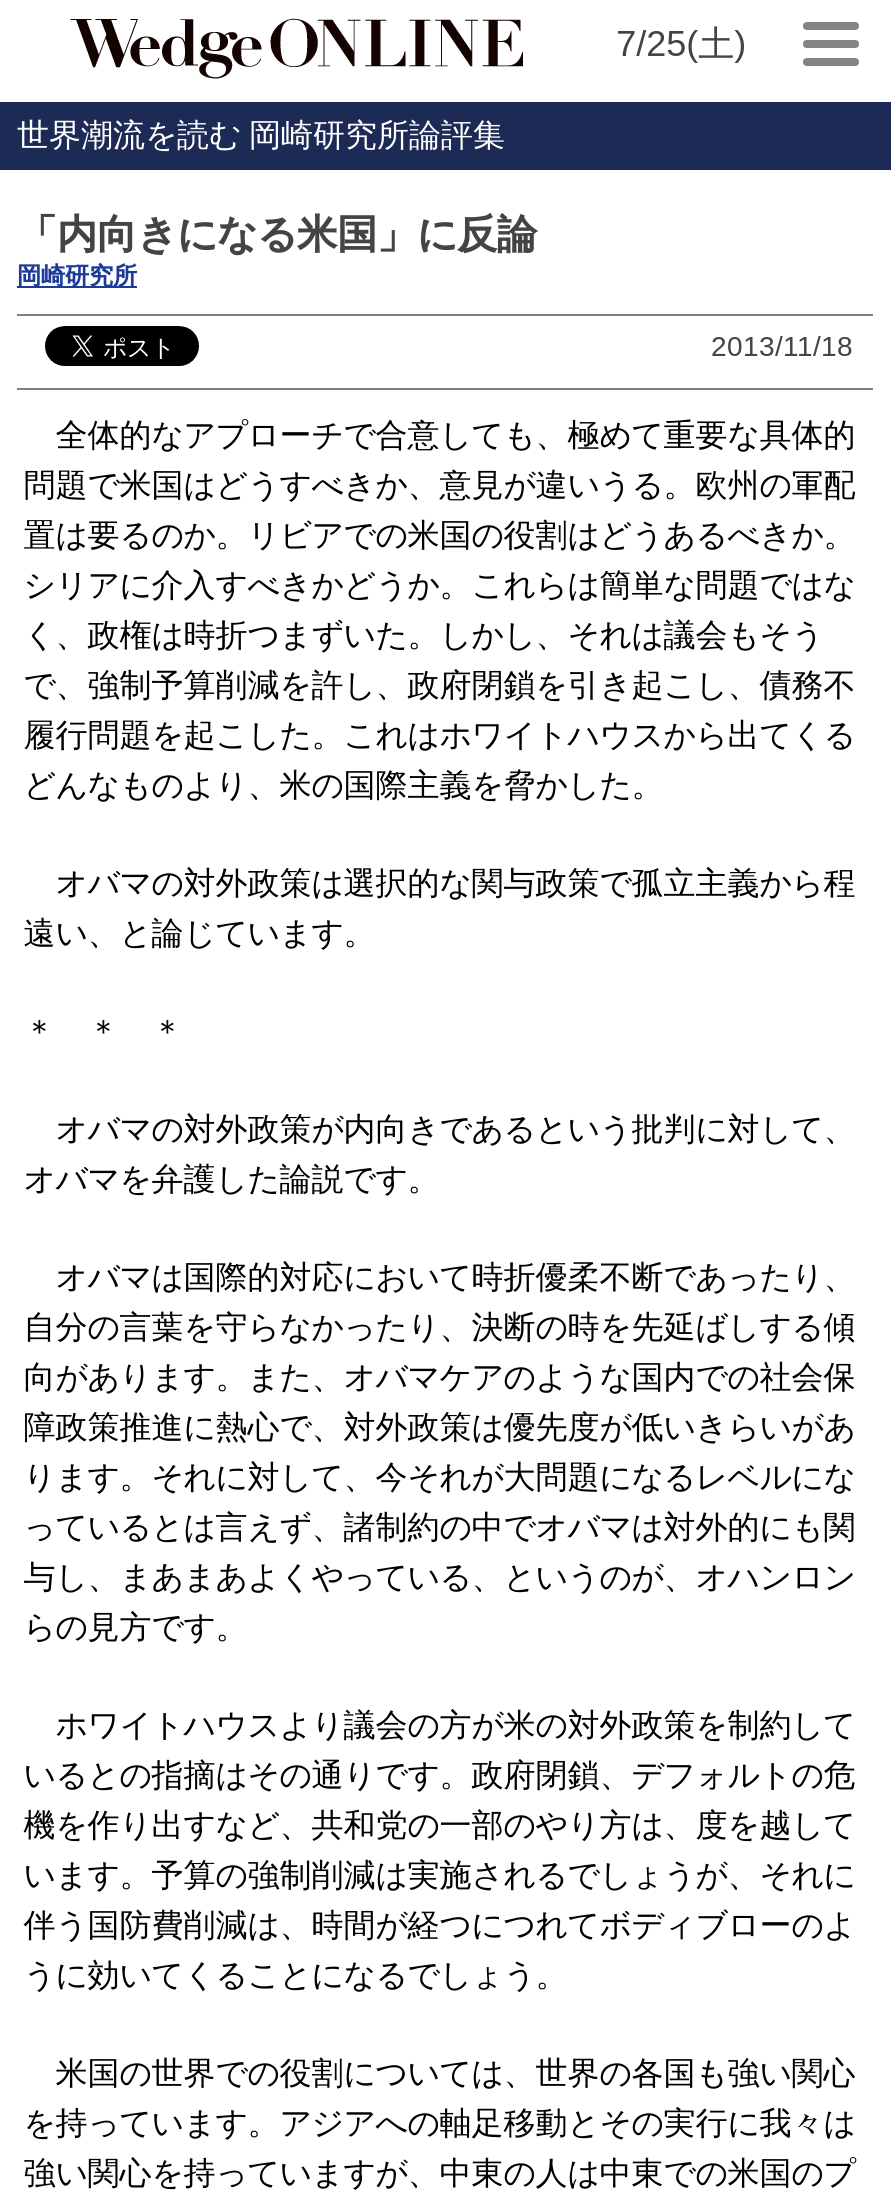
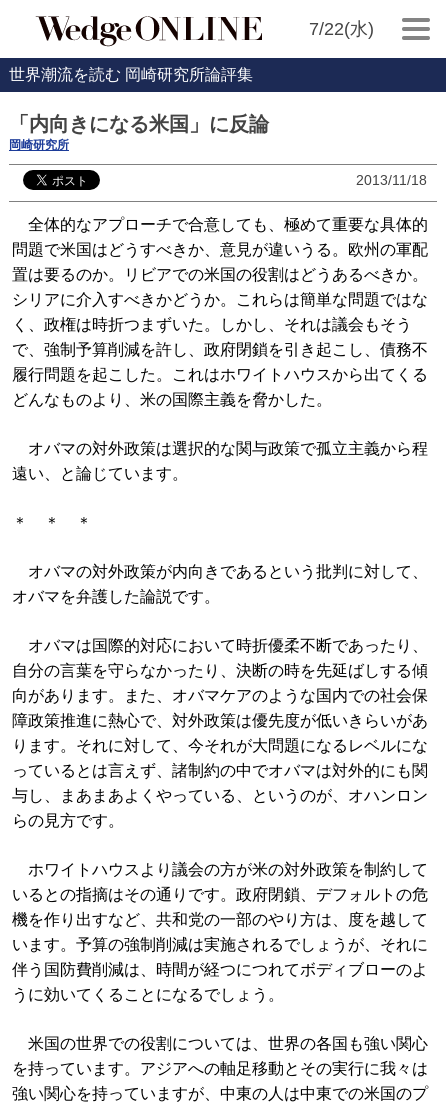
- 7/25(土)
+ 7/22(水)
